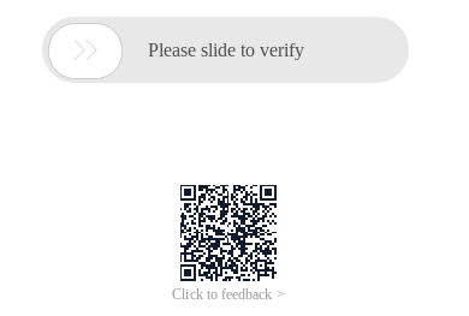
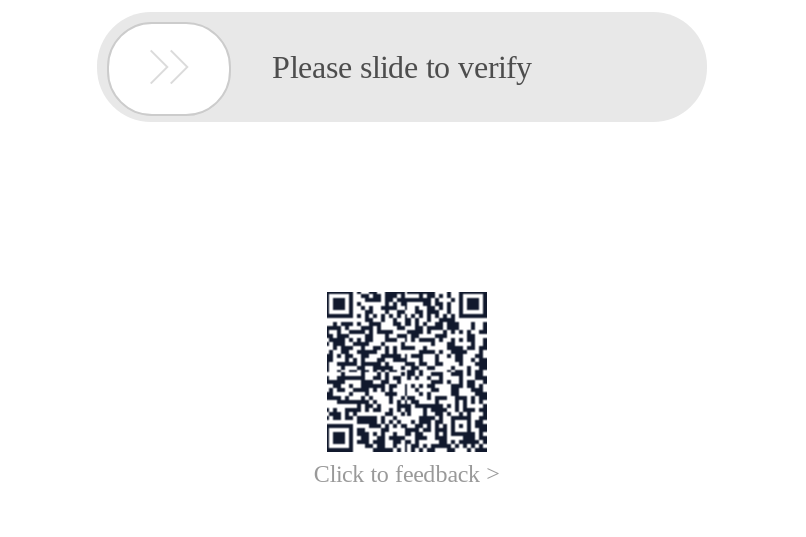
- [image]
+ [image]
